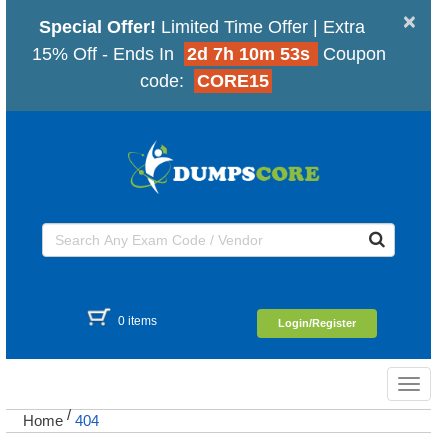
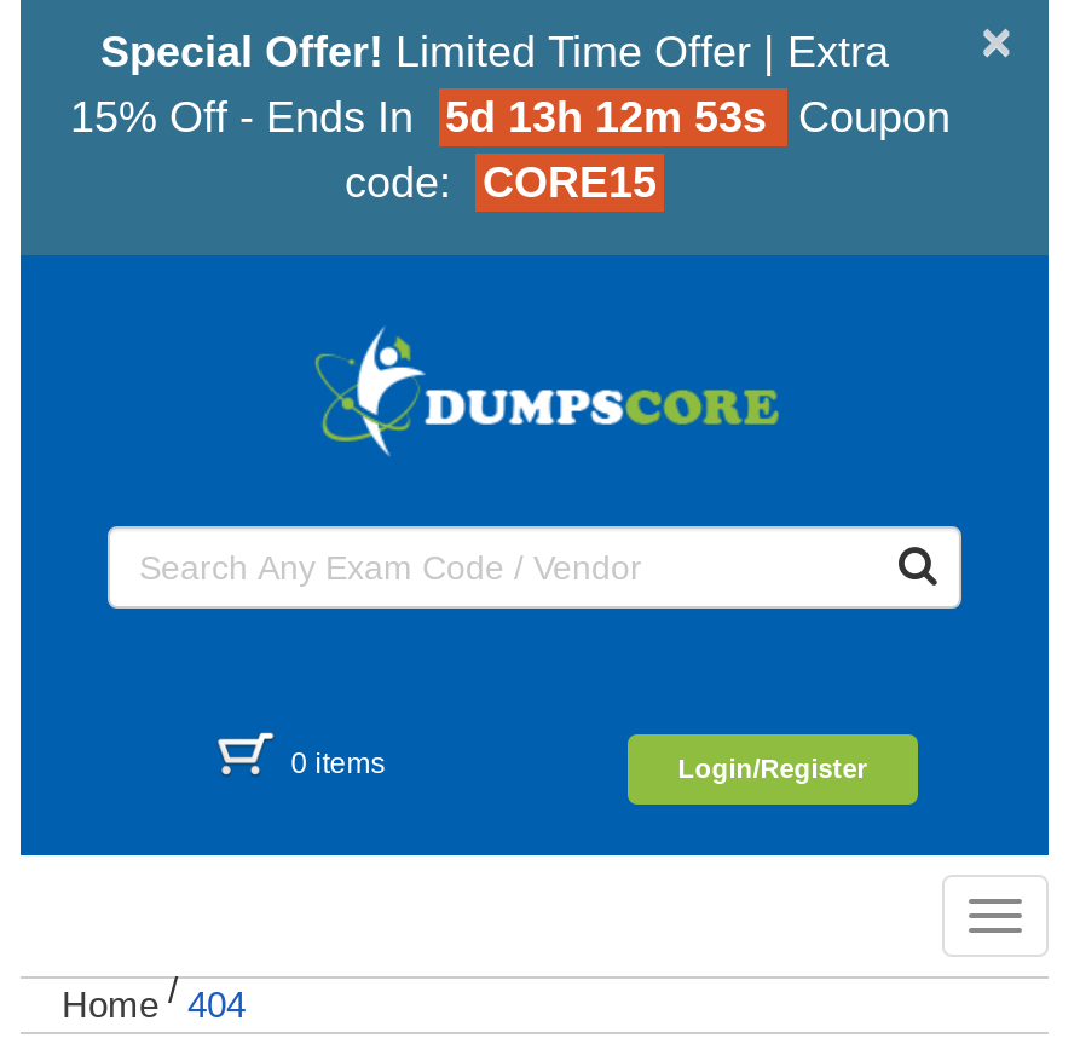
- 15% Off - Ends In 2d 7h 10m 53s Coupon
+ 15% Off - Ends In 5d 13h 12m 53s Coupon
